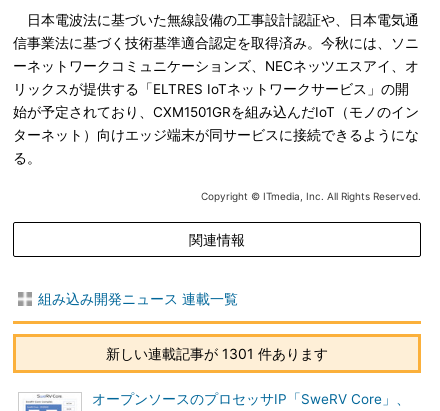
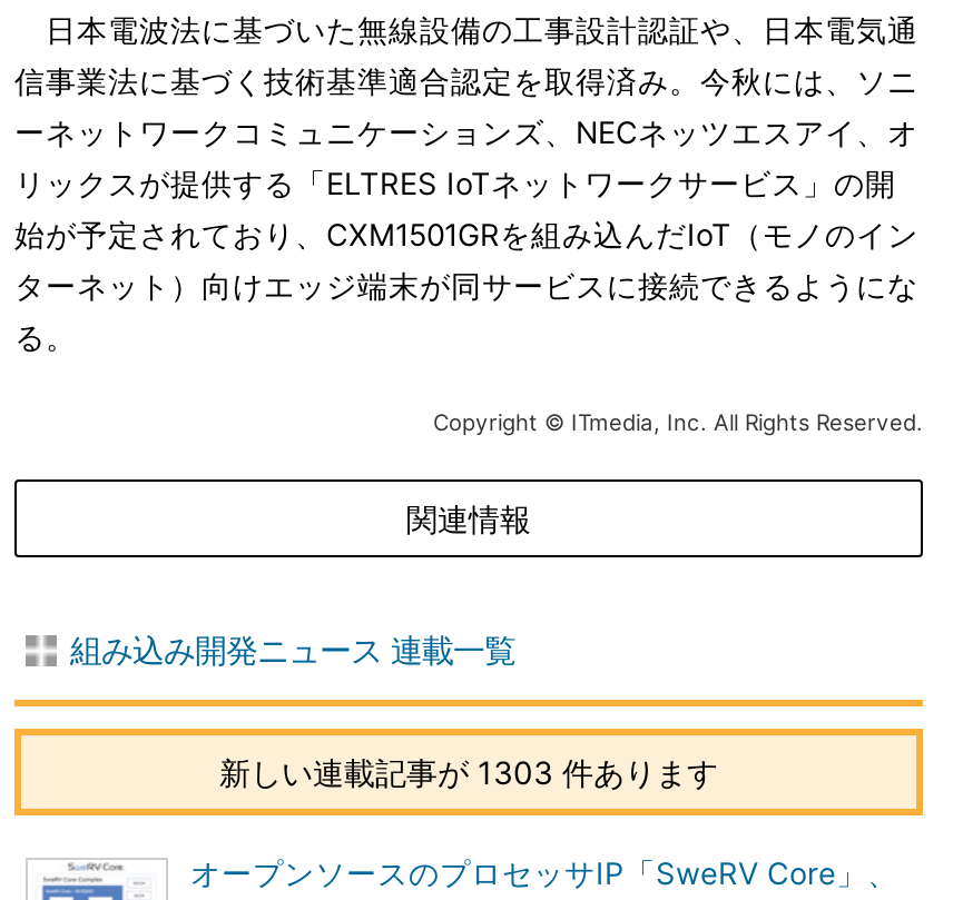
- 新しい連載記事が 1301 件あります
+ 新しい連載記事が 1303 件あります
